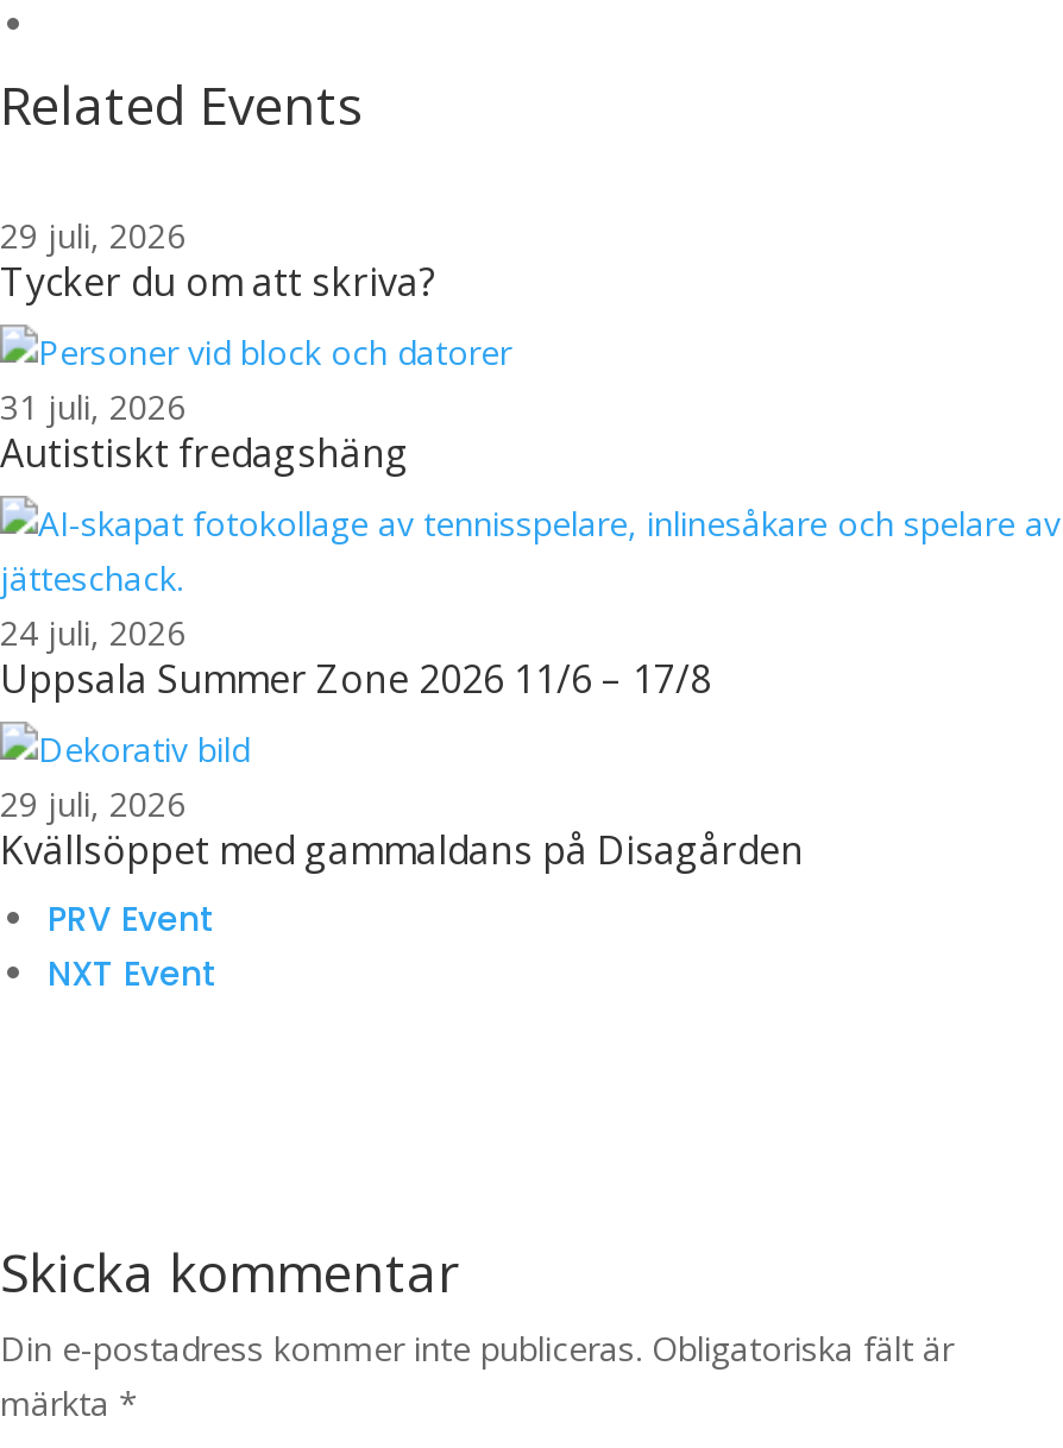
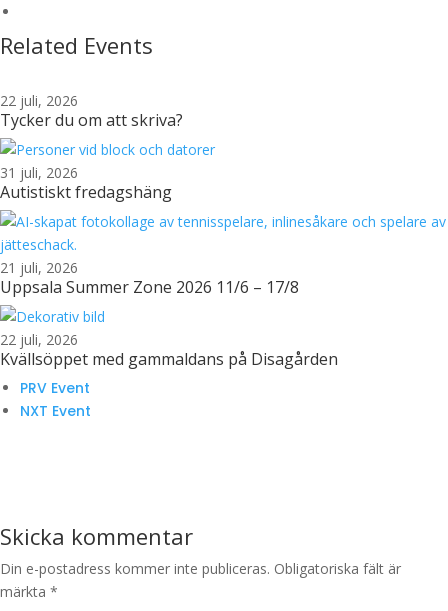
- 29 juli, 2026
+ 22 juli, 2026

- 24 juli, 2026
+ 21 juli, 2026

- 29 juli, 2026
+ 22 juli, 2026
